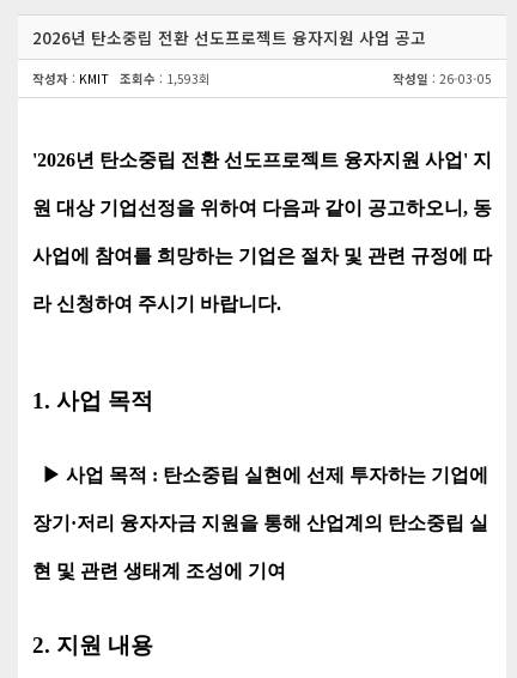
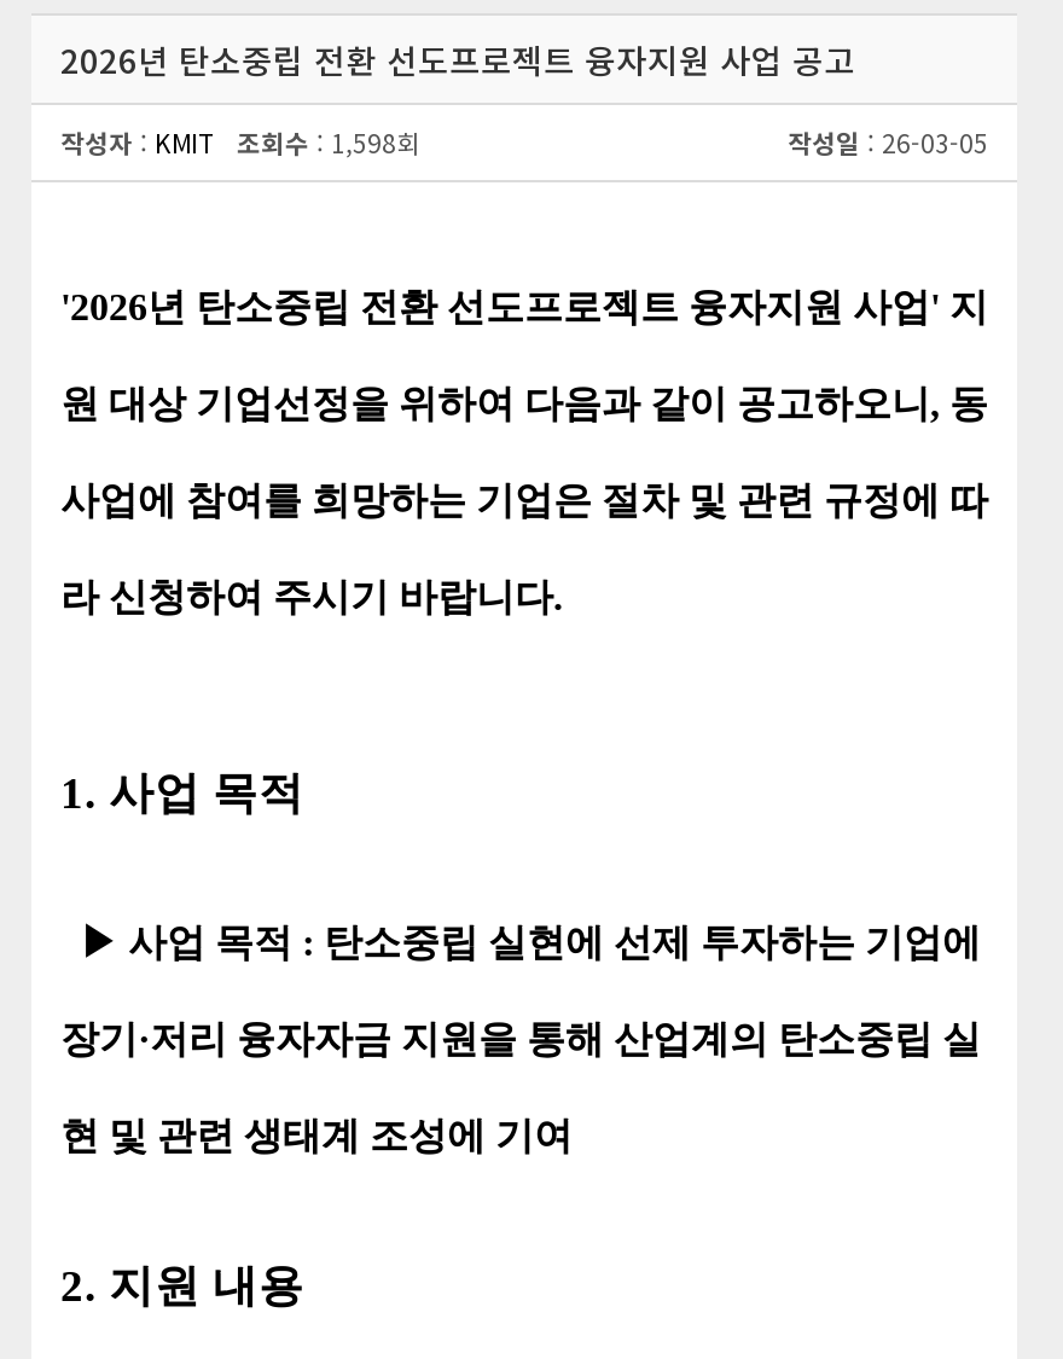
- 작성자: KMIT 조회수: 1,593회
+ 작성자: KMIT 조회수: 1,598회
